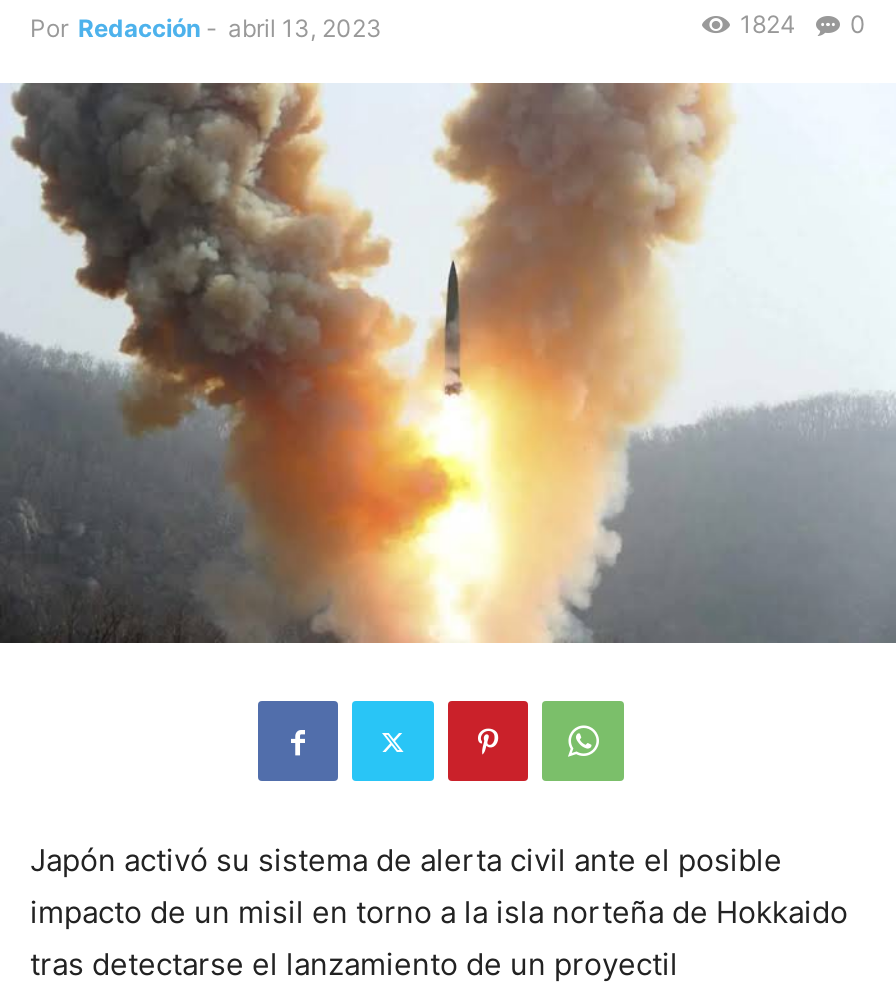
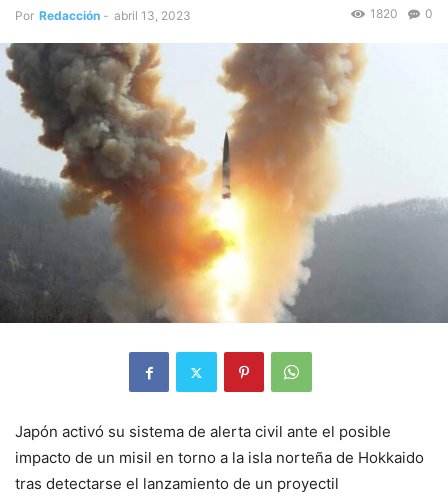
- 1824 0
+ 1820 0
